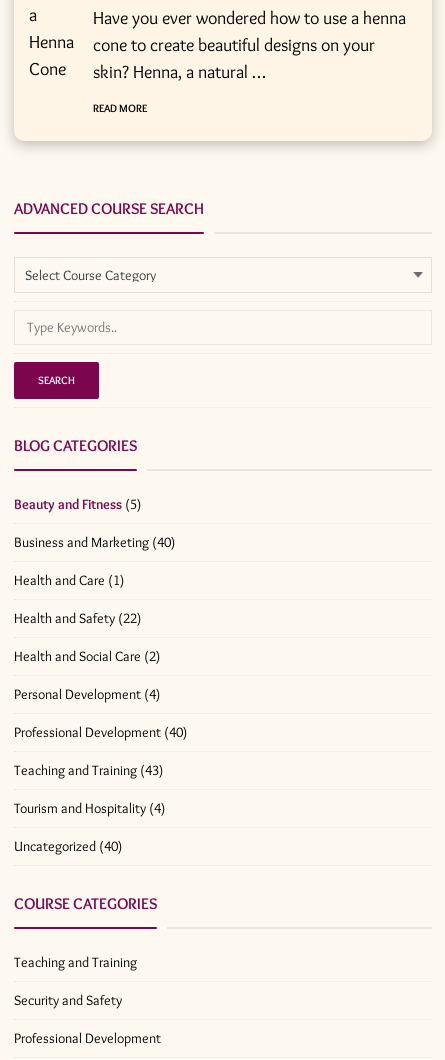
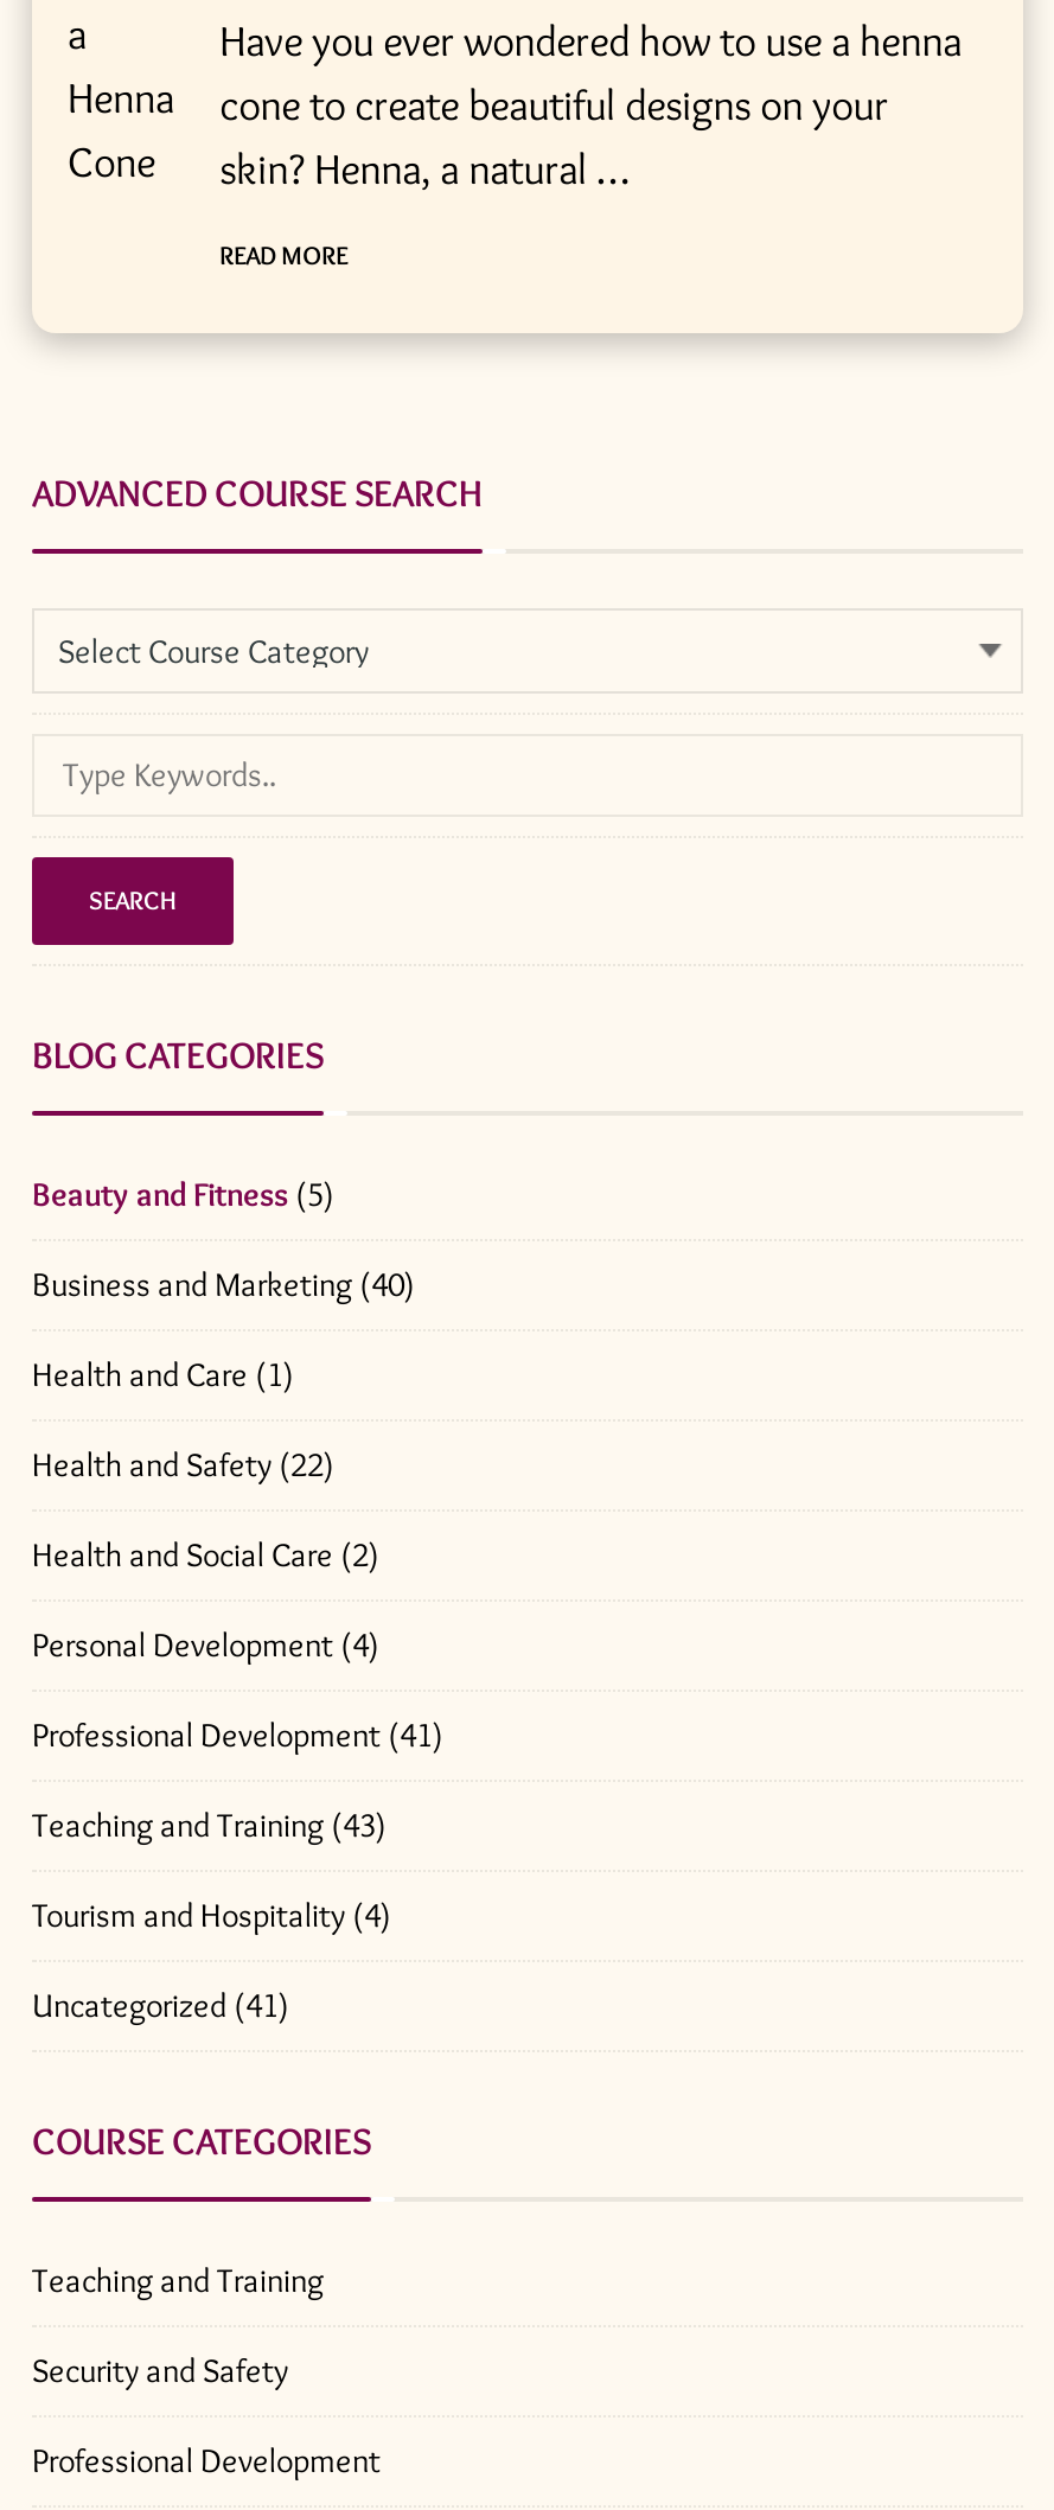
- Professional Development (40)
+ Professional Development (41)

- Uncategorized (40)
+ Uncategorized (41)
